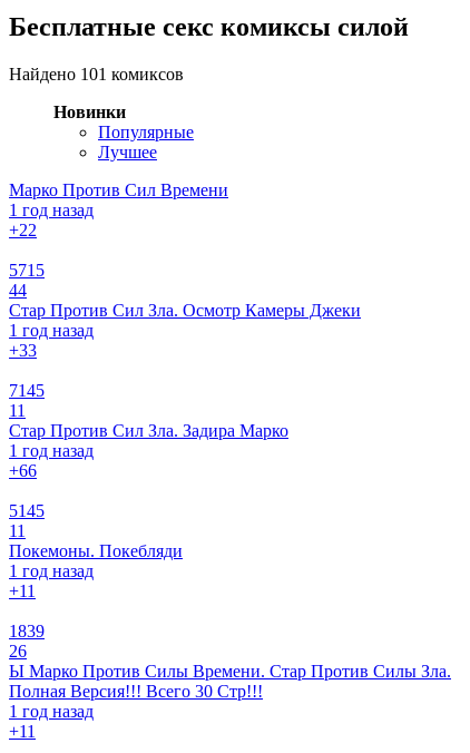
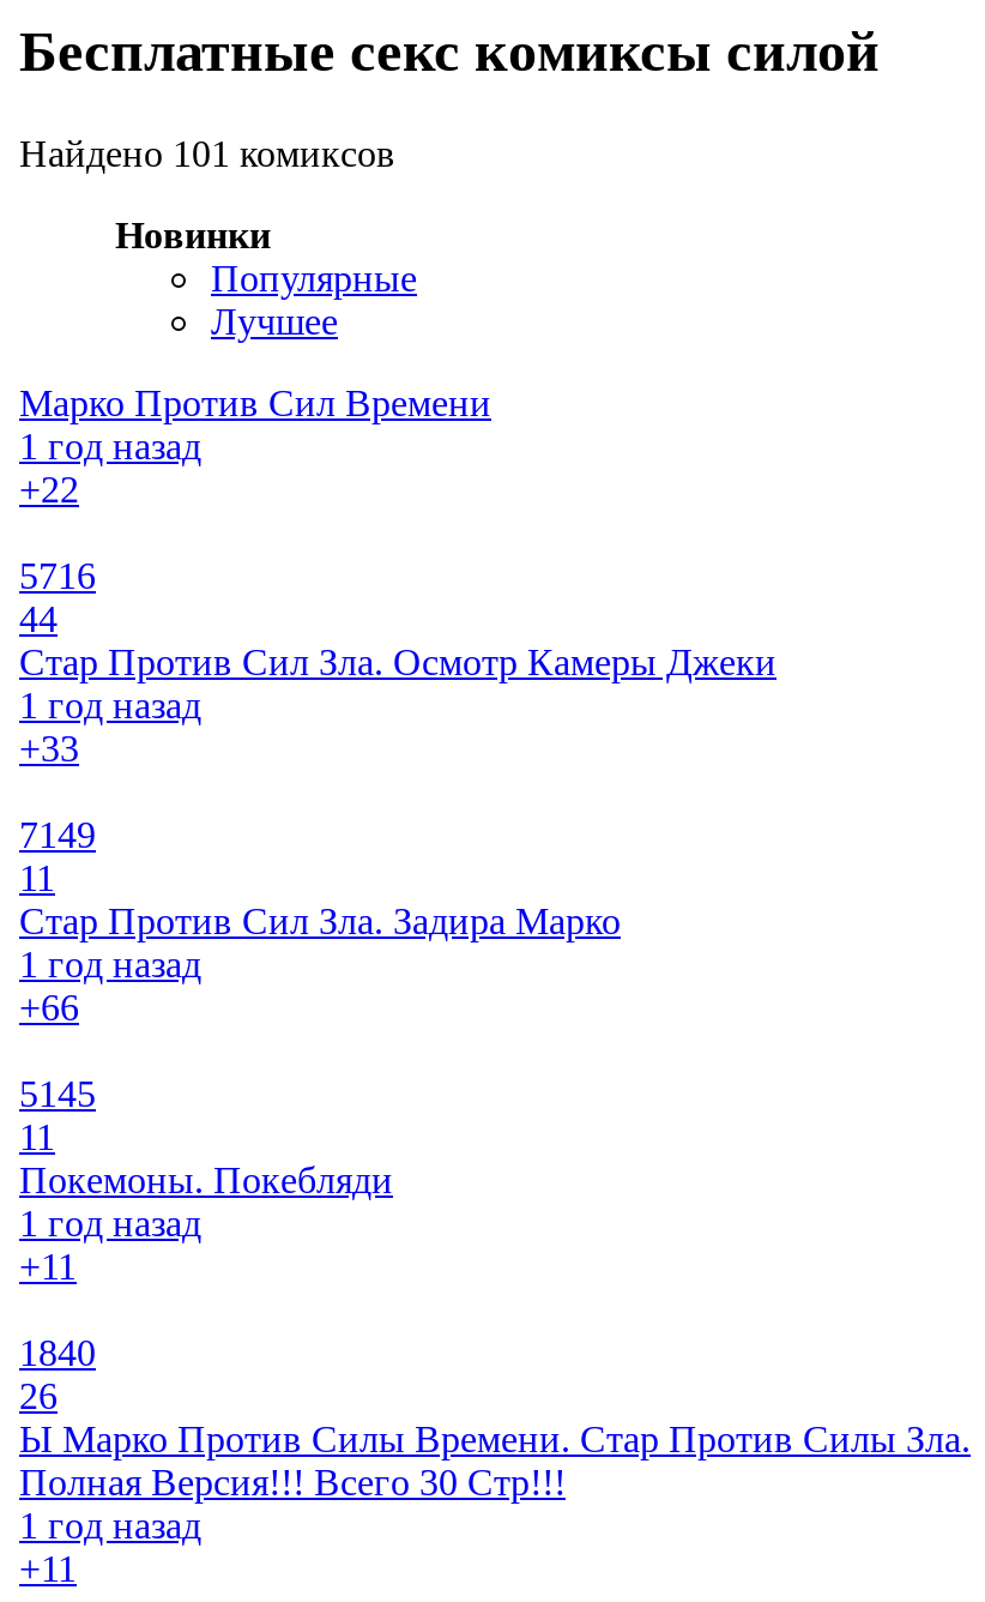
- 5715
+ 5716

- 7145
+ 7149

- 1839
+ 1840
